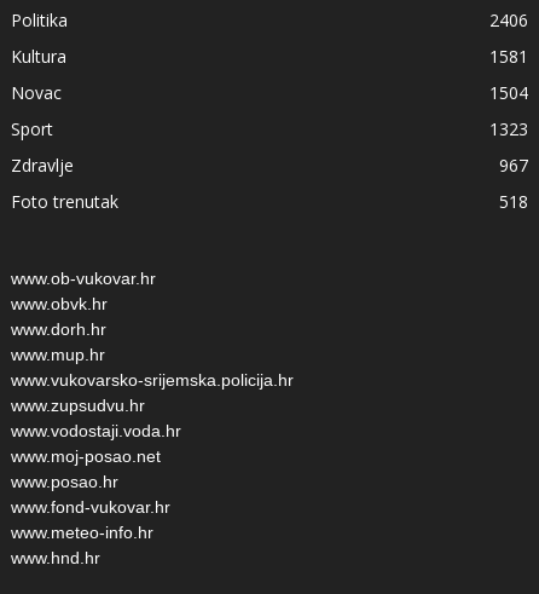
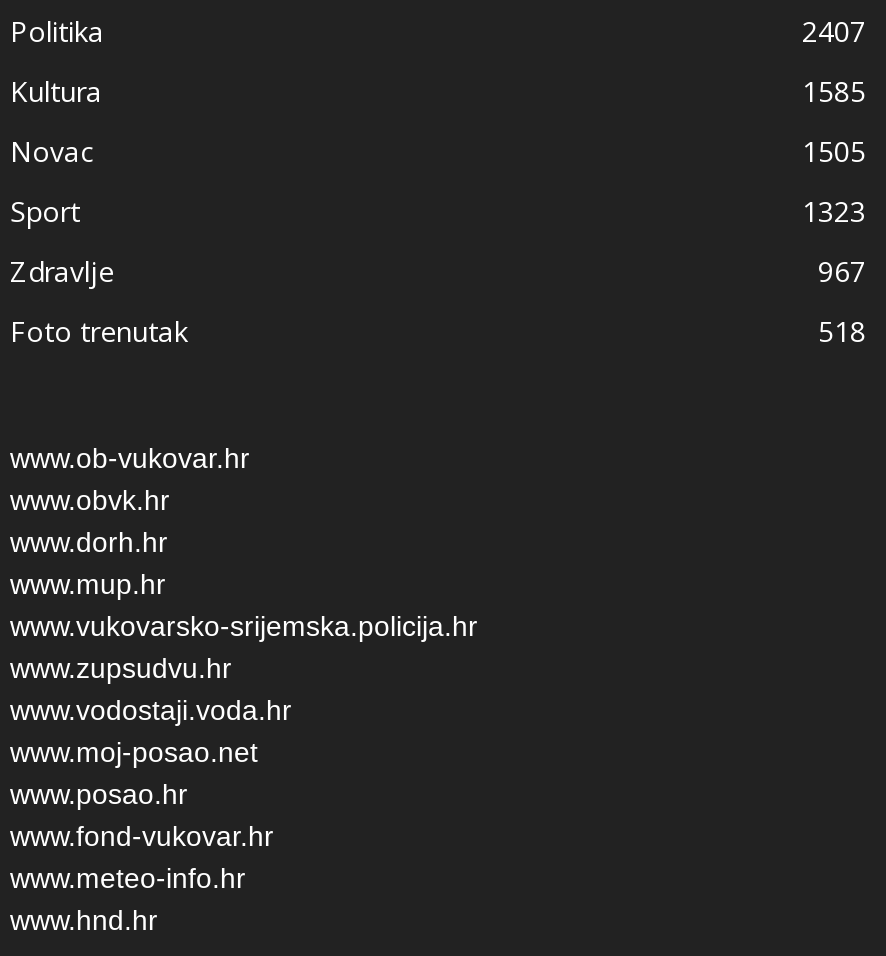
- 2406
+ 2407

- 1581
+ 1585

- 1504
+ 1505
